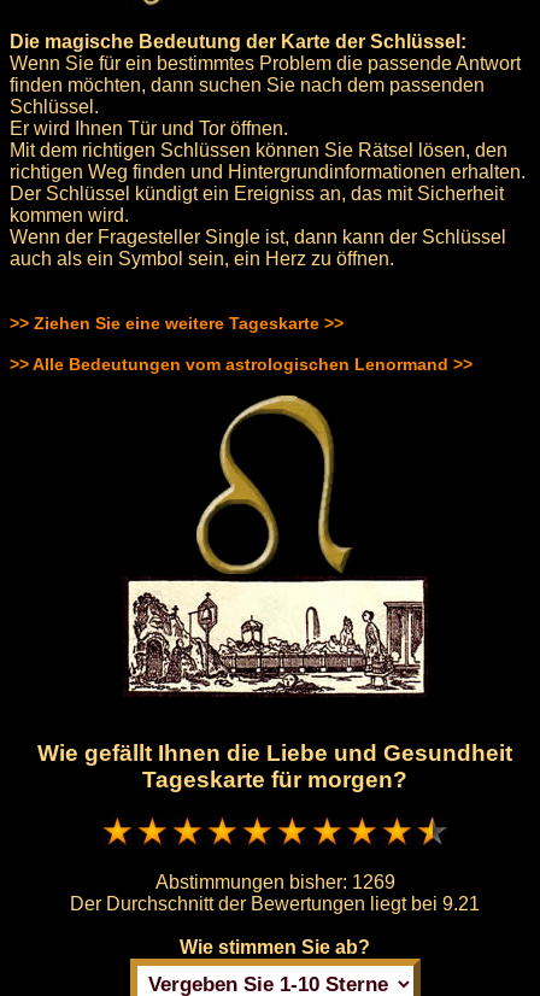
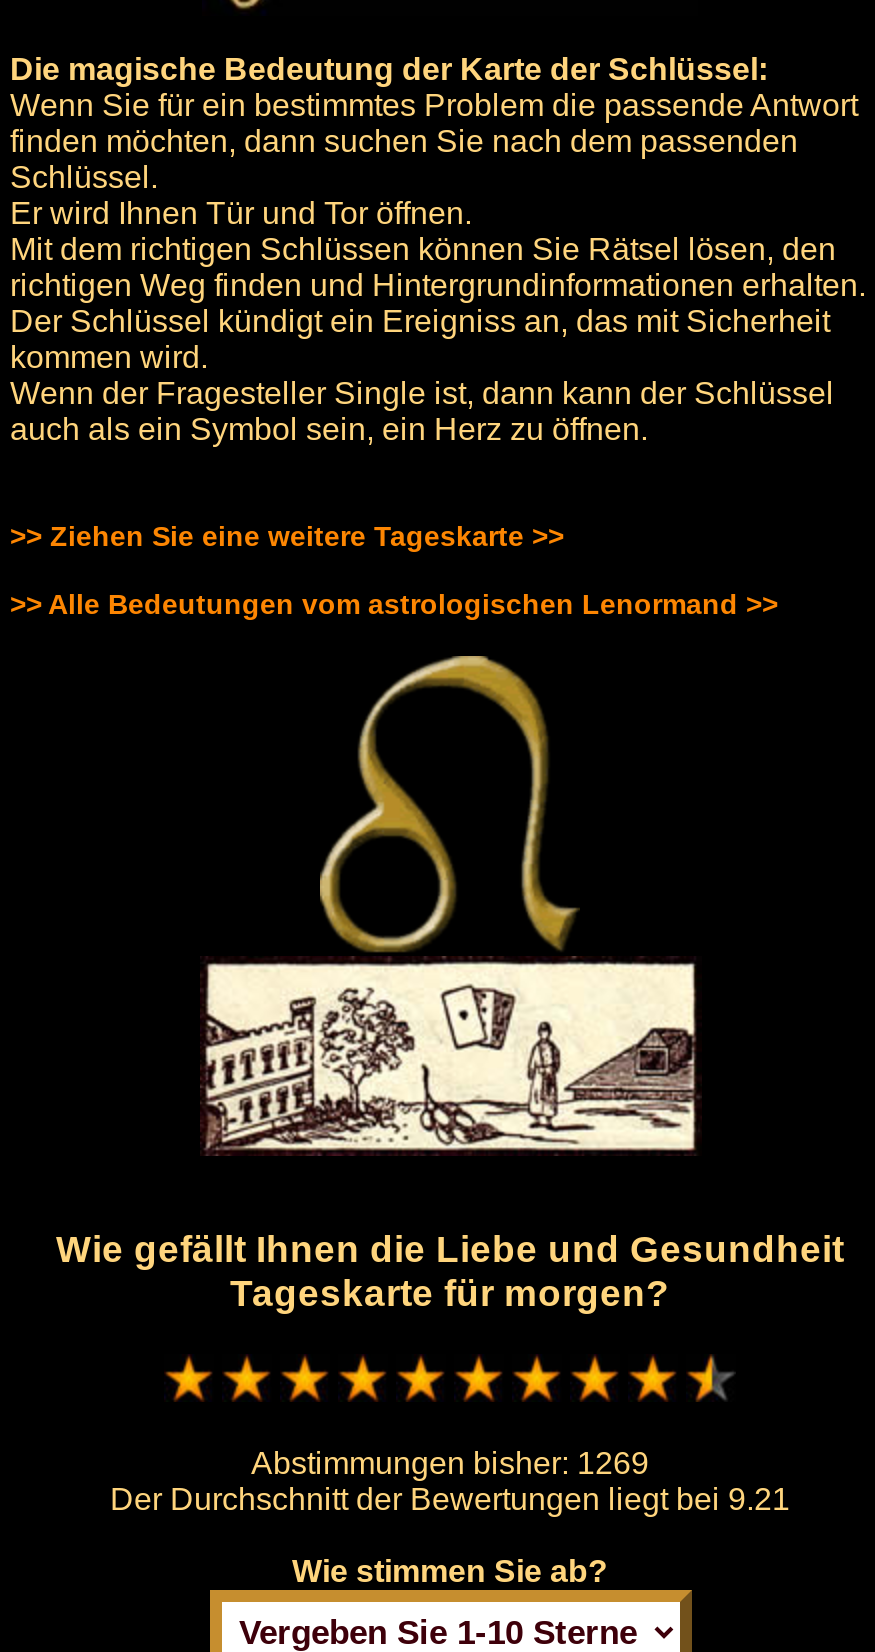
- [image]
+ [image]
